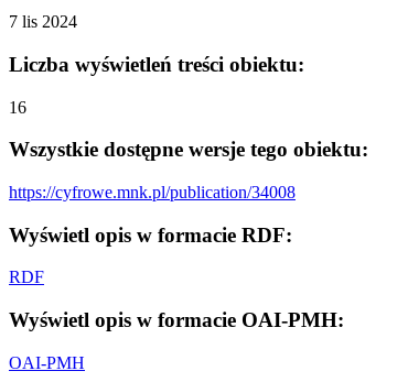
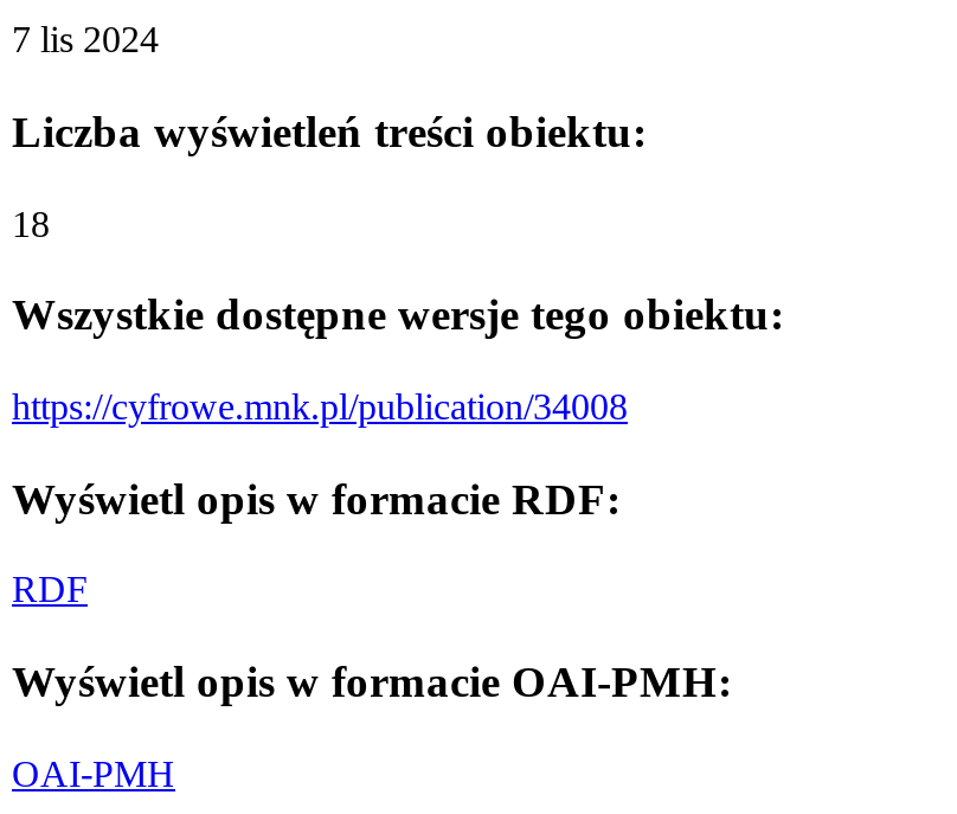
- 16
+ 18
